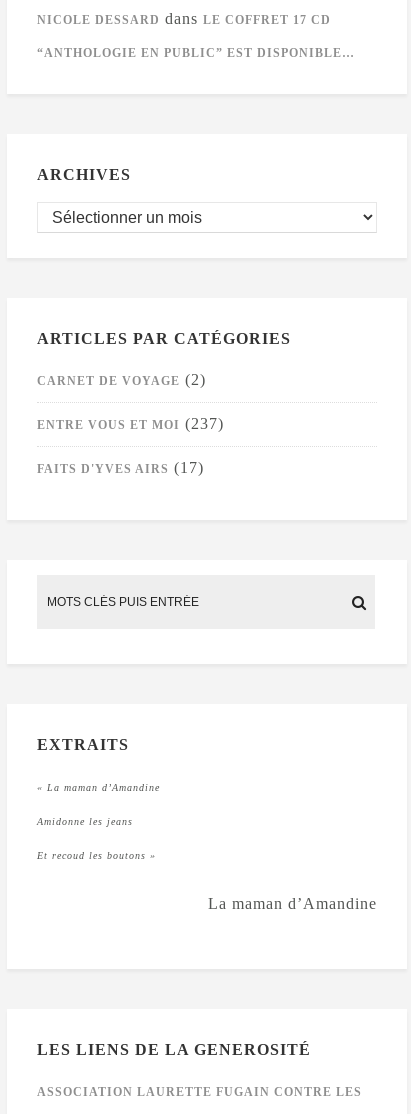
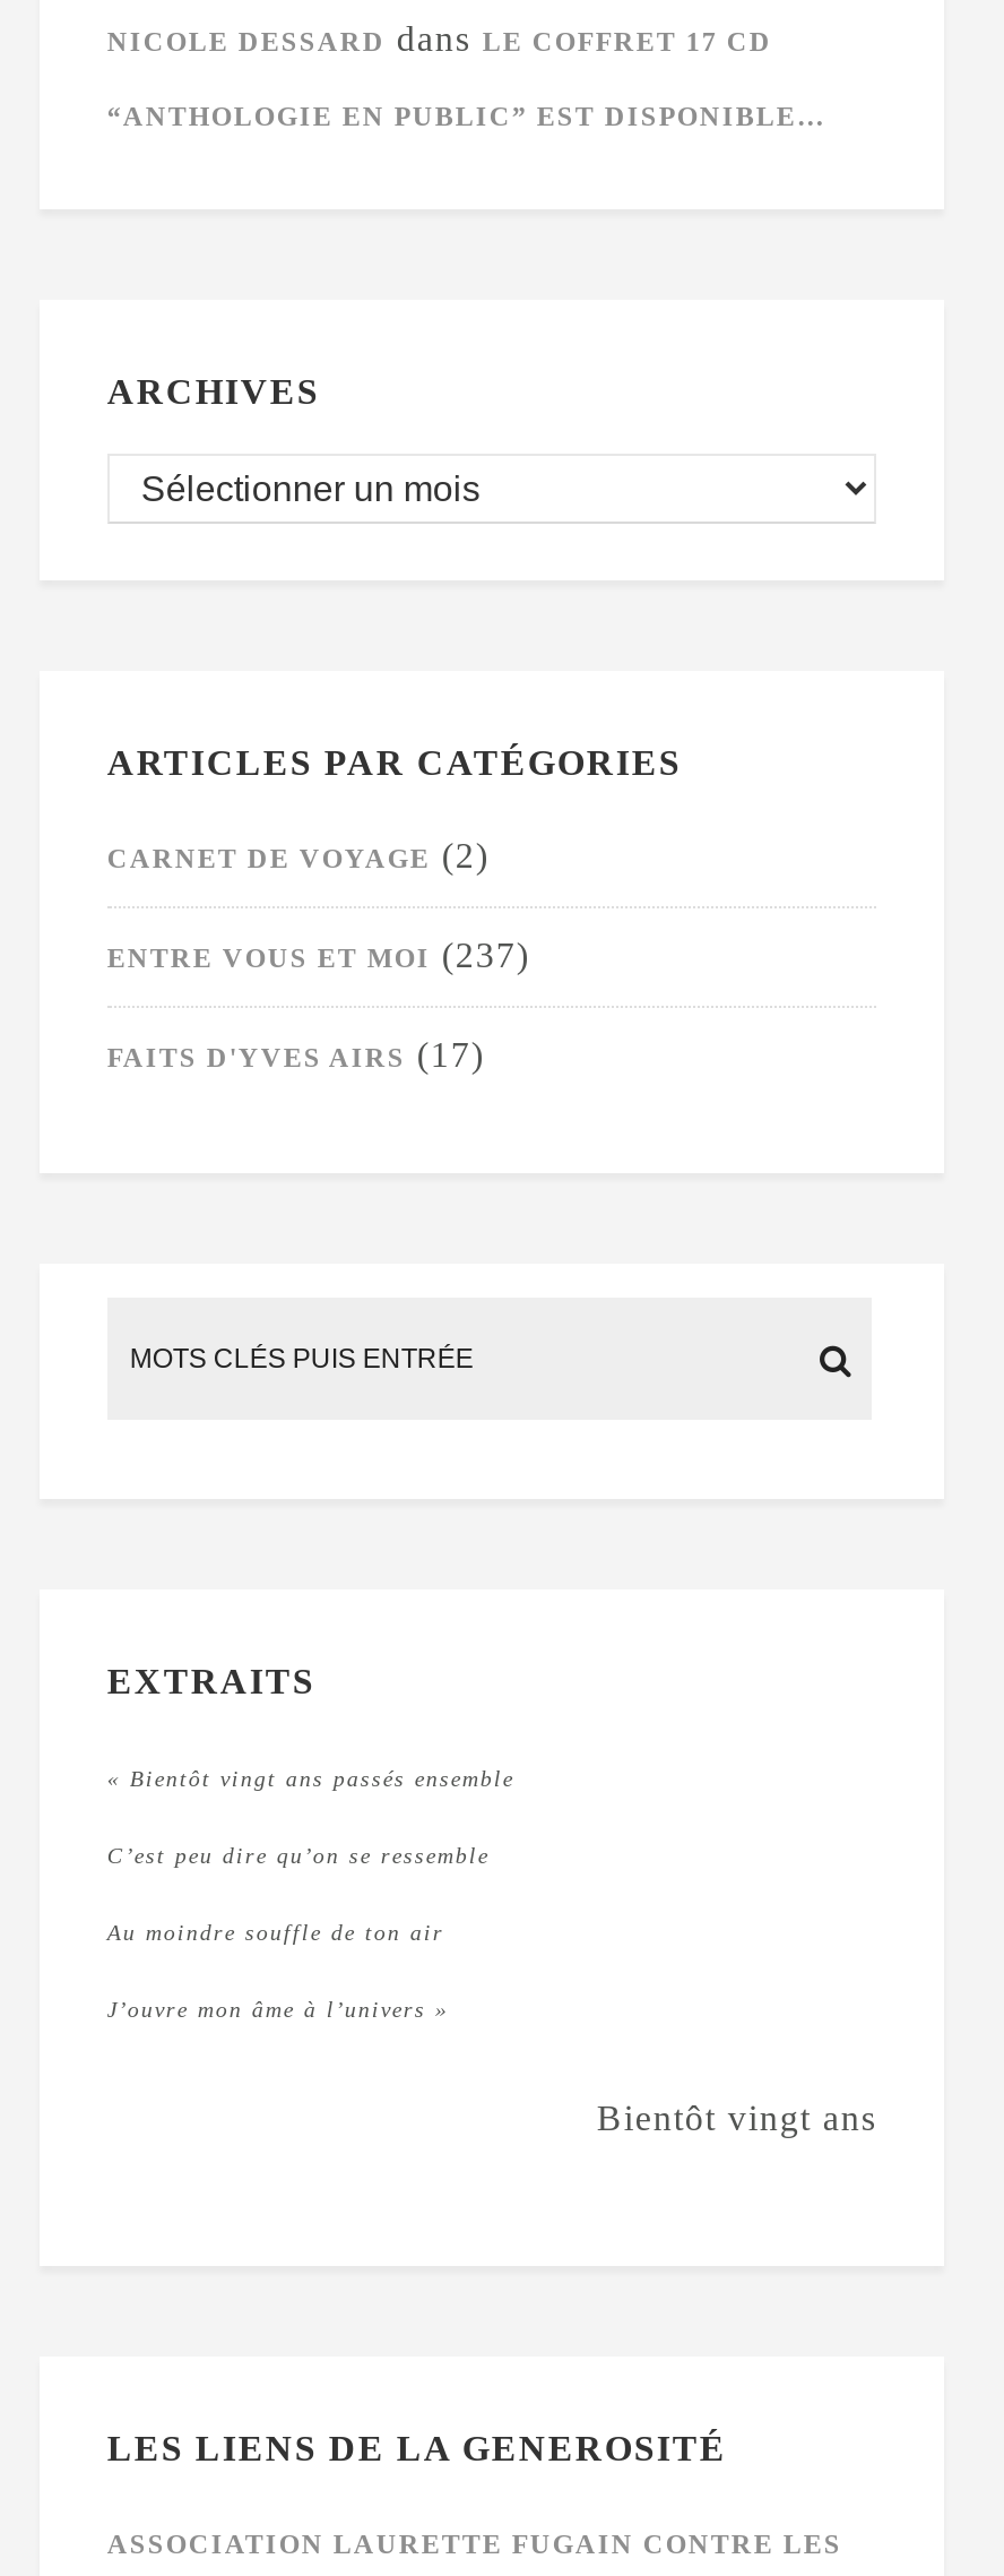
- « La maman d’Amandine
- Amidonne les jeans
- Et recoud les boutons »
- La maman d’Amandine
+ « Bientôt vingt ans passés ensemble
+ C’est peu dire qu’on se ressemble
+ Au moindre souffle de ton air
+ J’ouvre mon âme à l’univers »
+ Bientôt vingt ans
